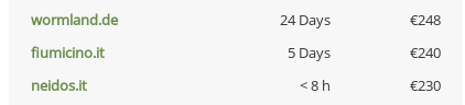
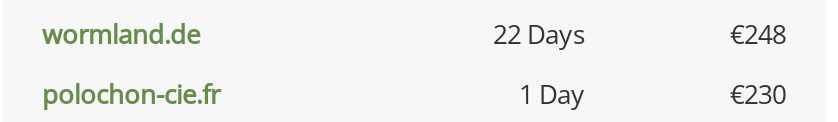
- 24 Days
+ 22 Days

- fiumicino.it
- 5 Days
- €240
- neidos.it
- < 8 h
+ polochon-cie.fr
+ 1 Day
